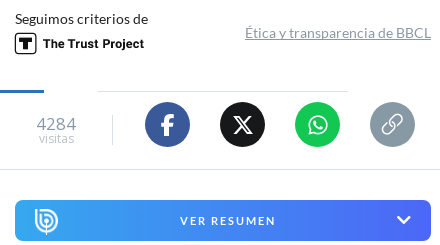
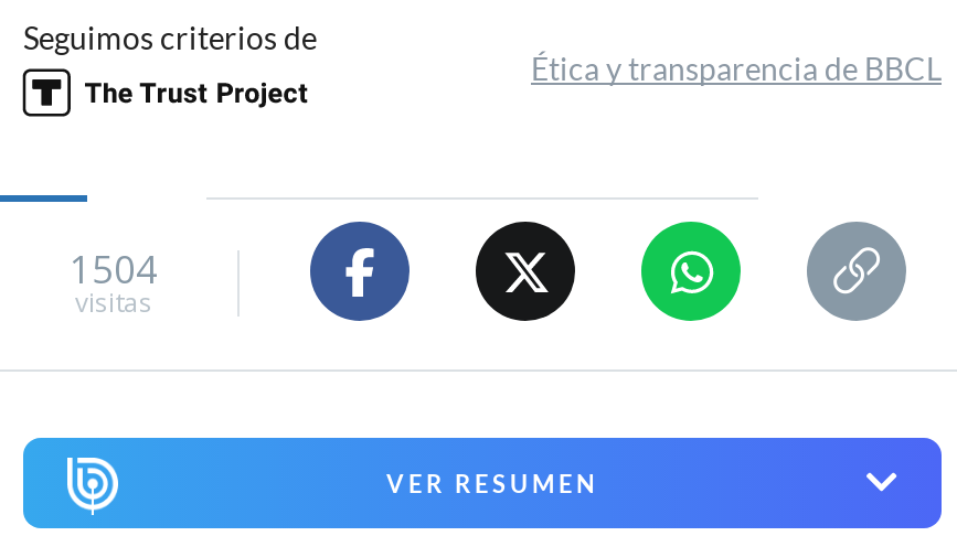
- 4284
+ 1504
